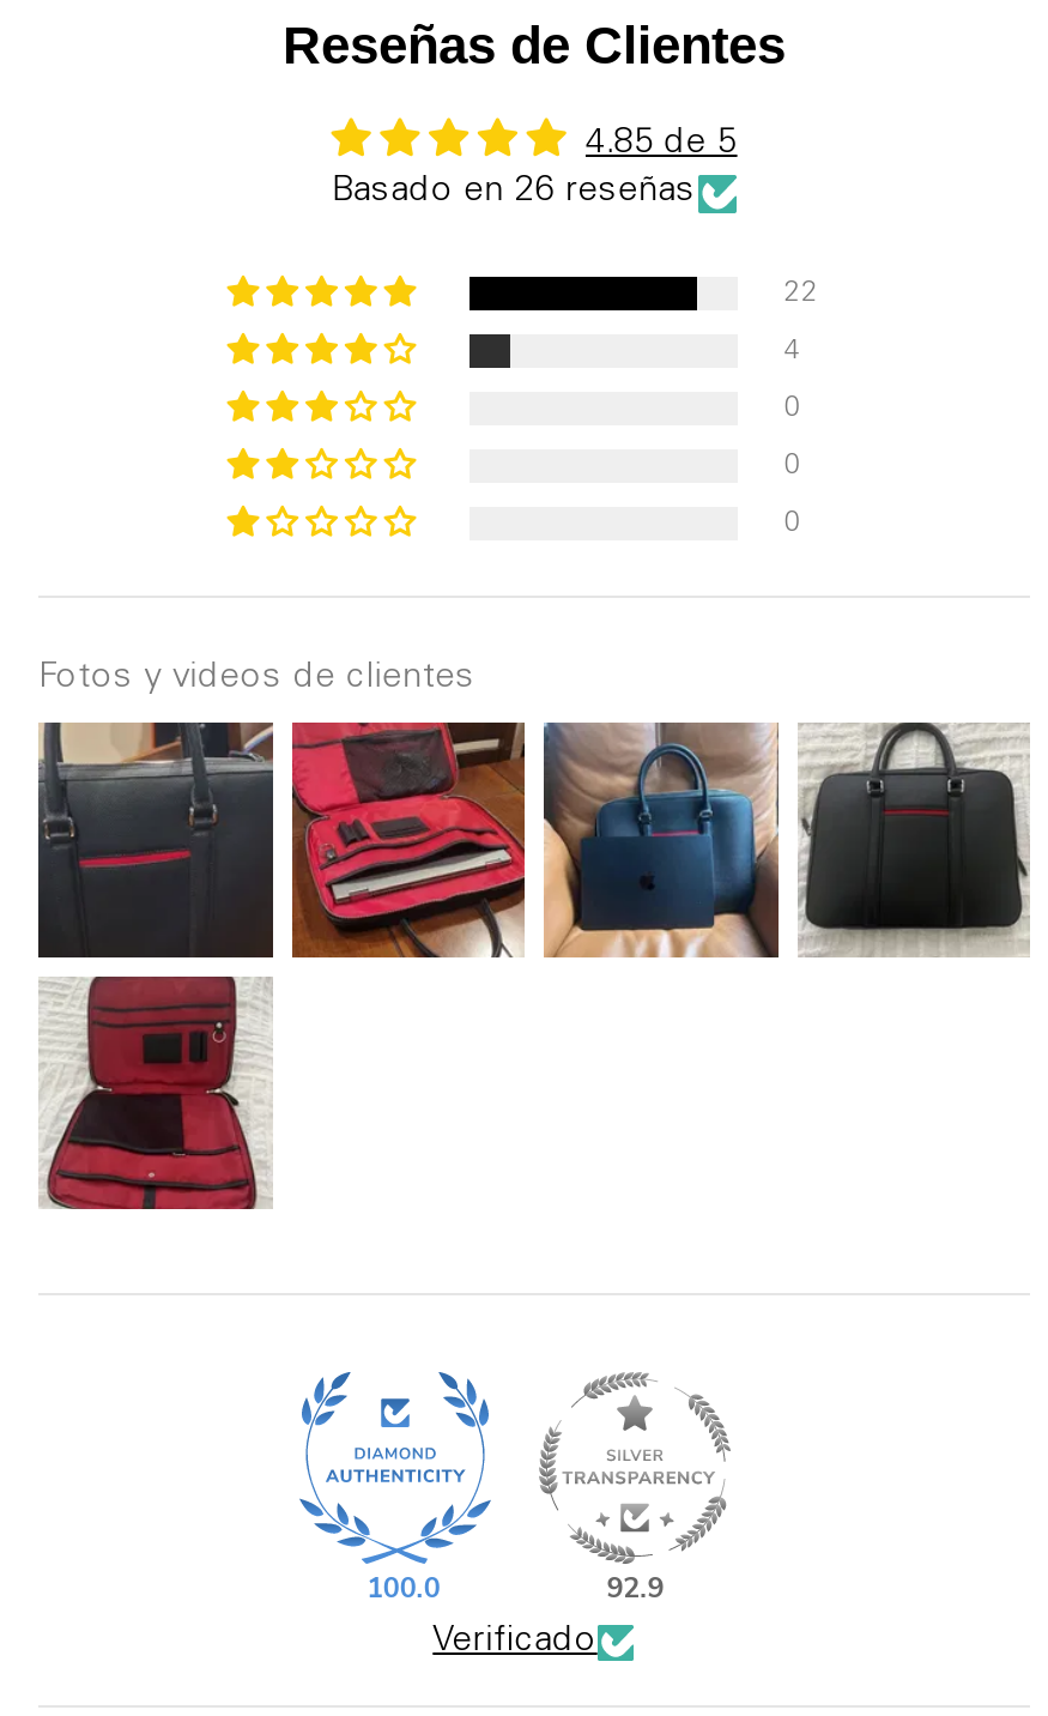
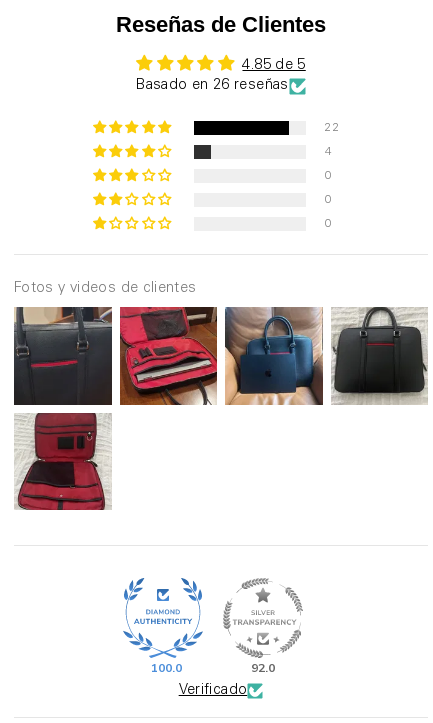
- 92.9
+ 92.0
